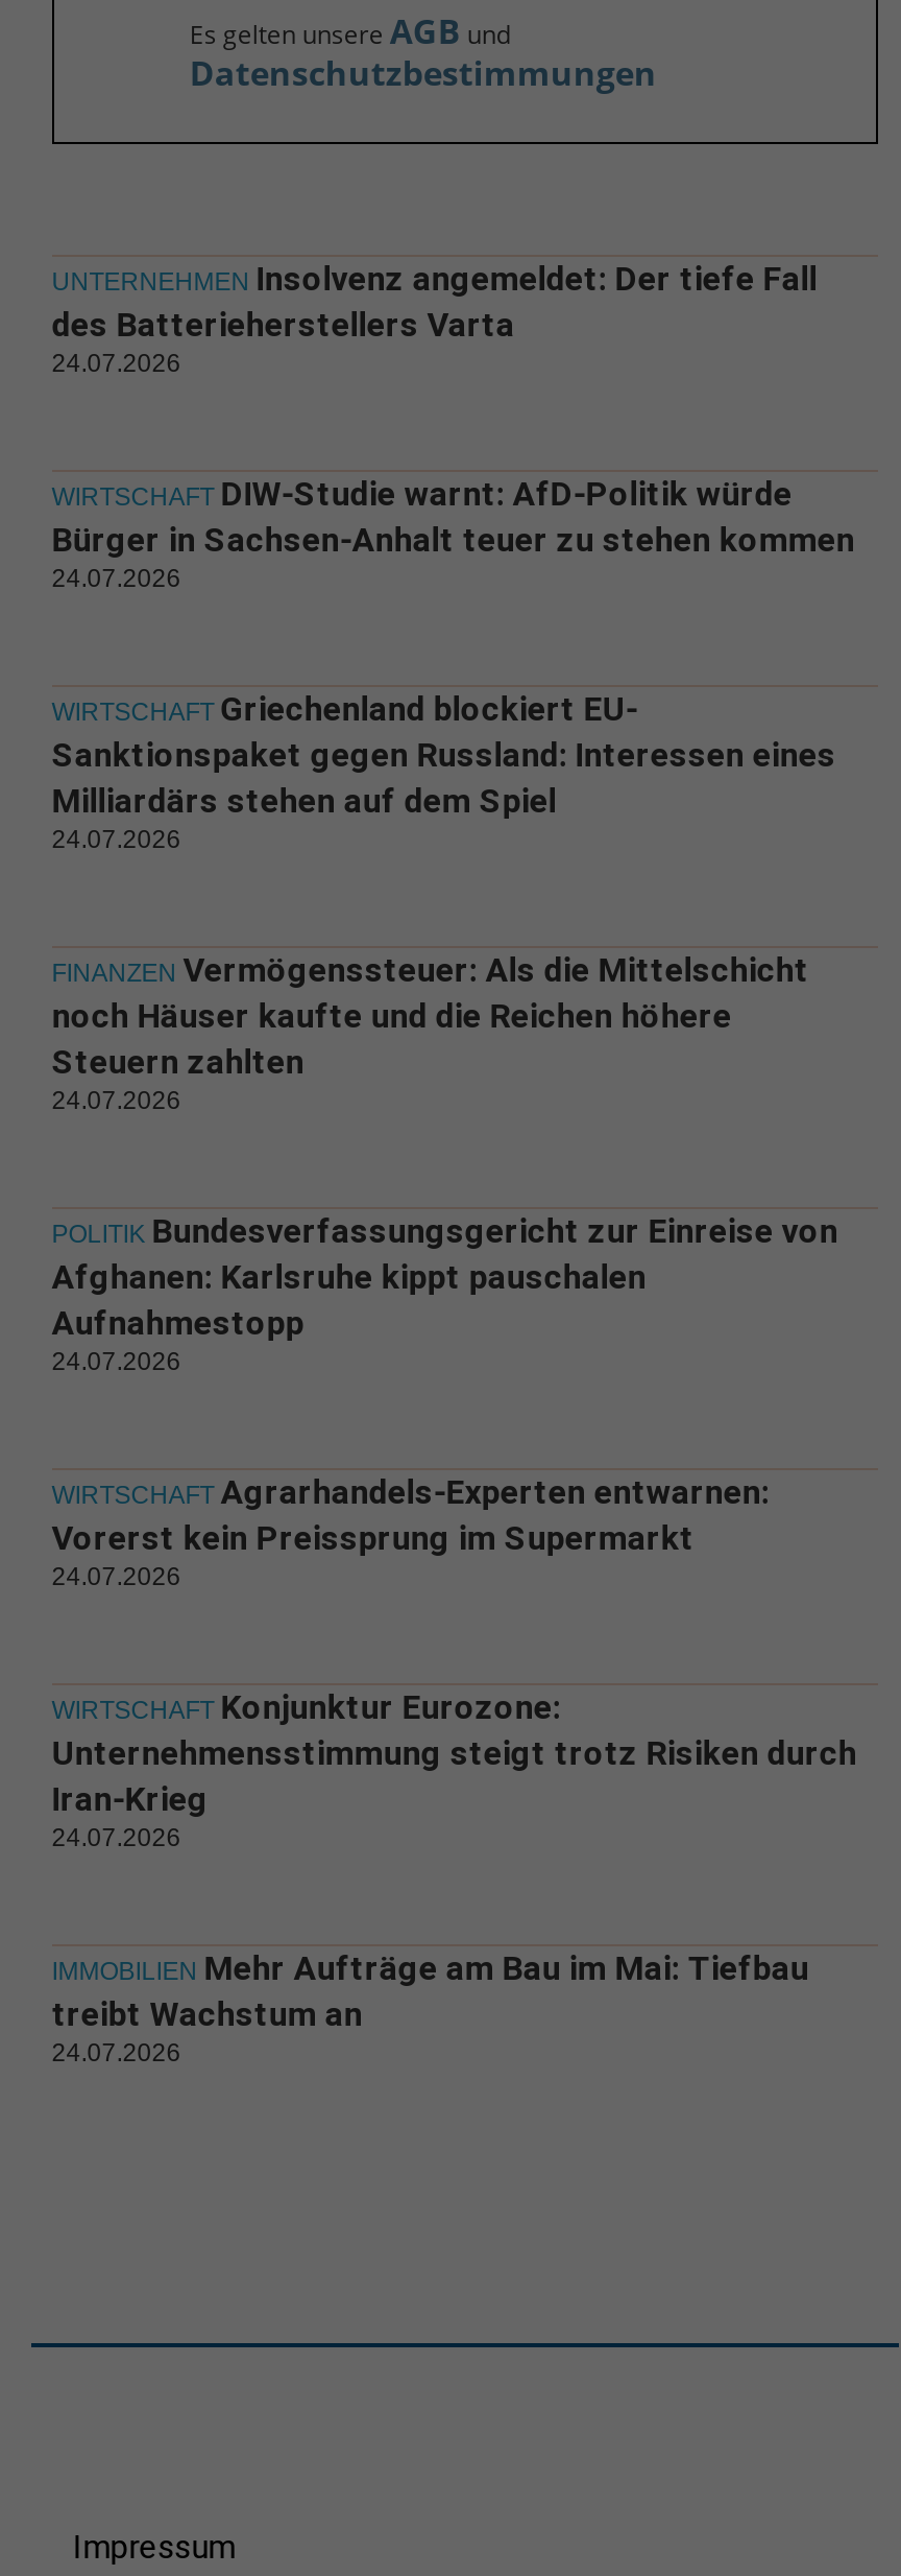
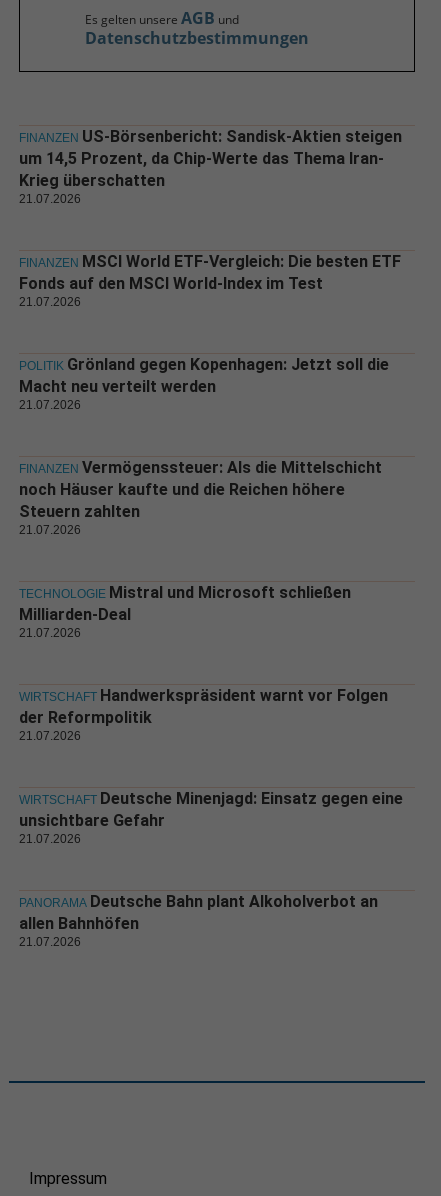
- UNTERNEHMEN Insolvenz angemeldet: Der tiefe Fall
- des Batterieherstellers Varta
- 24.07.2026
+ FINANZEN US-Börsenbericht: Sandisk-Aktien steigen
+ um 14,5 Prozent, da Chip-Werte das Thema Iran-
+ Krieg überschatten
+ 21.07.2026

- WIRTSCHAFT DIW-Studie warnt: AfD-Politik würde
- Bürger in Sachsen-Anhalt teuer zu stehen kommen
- 24.07.2026
+ FINANZEN MSCI World ETF-Vergleich: Die besten ETF
+ Fonds auf den MSCI World-Index im Test
+ 21.07.2026

- WIRTSCHAFT Griechenland blockiert EU-
- Sanktionspaket gegen Russland: Interessen eines
- Milliardärs stehen auf dem Spiel
- 24.07.2026
+ POLITIK Grönland gegen Kopenhagen: Jetzt soll die
+ Macht neu verteilt werden
+ 21.07.2026

- 24.07.2026
+ 21.07.2026

- POLITIK Bundesverfassungsgericht zur Einreise von
- Afghanen: Karlsruhe kippt pauschalen
- Aufnahmestopp
- 24.07.2026
+ TECHNOLOGIE Mistral und Microsoft schließen
+ Milliarden-Deal
+ 21.07.2026

- WIRTSCHAFT Agrarhandels-Experten entwarnen:
- Vorerst kein Preissprung im Supermarkt
- 24.07.2026
+ WIRTSCHAFT Handwerkspräsident warnt vor Folgen
+ der Reformpolitik
+ 21.07.2026

- WIRTSCHAFT Konjunktur Eurozone:
- Unternehmensstimmung steigt trotz Risiken durch
- Iran-Krieg
- 24.07.2026
+ WIRTSCHAFT Deutsche Minenjagd: Einsatz gegen eine
+ unsichtbare Gefahr
+ 21.07.2026

- IMMOBILIEN Mehr Aufträge am Bau im Mai: Tiefbau
- treibt Wachstum an
- 24.07.2026
+ PANORAMA Deutsche Bahn plant Alkoholverbot an
+ allen Bahnhöfen
+ 21.07.2026
